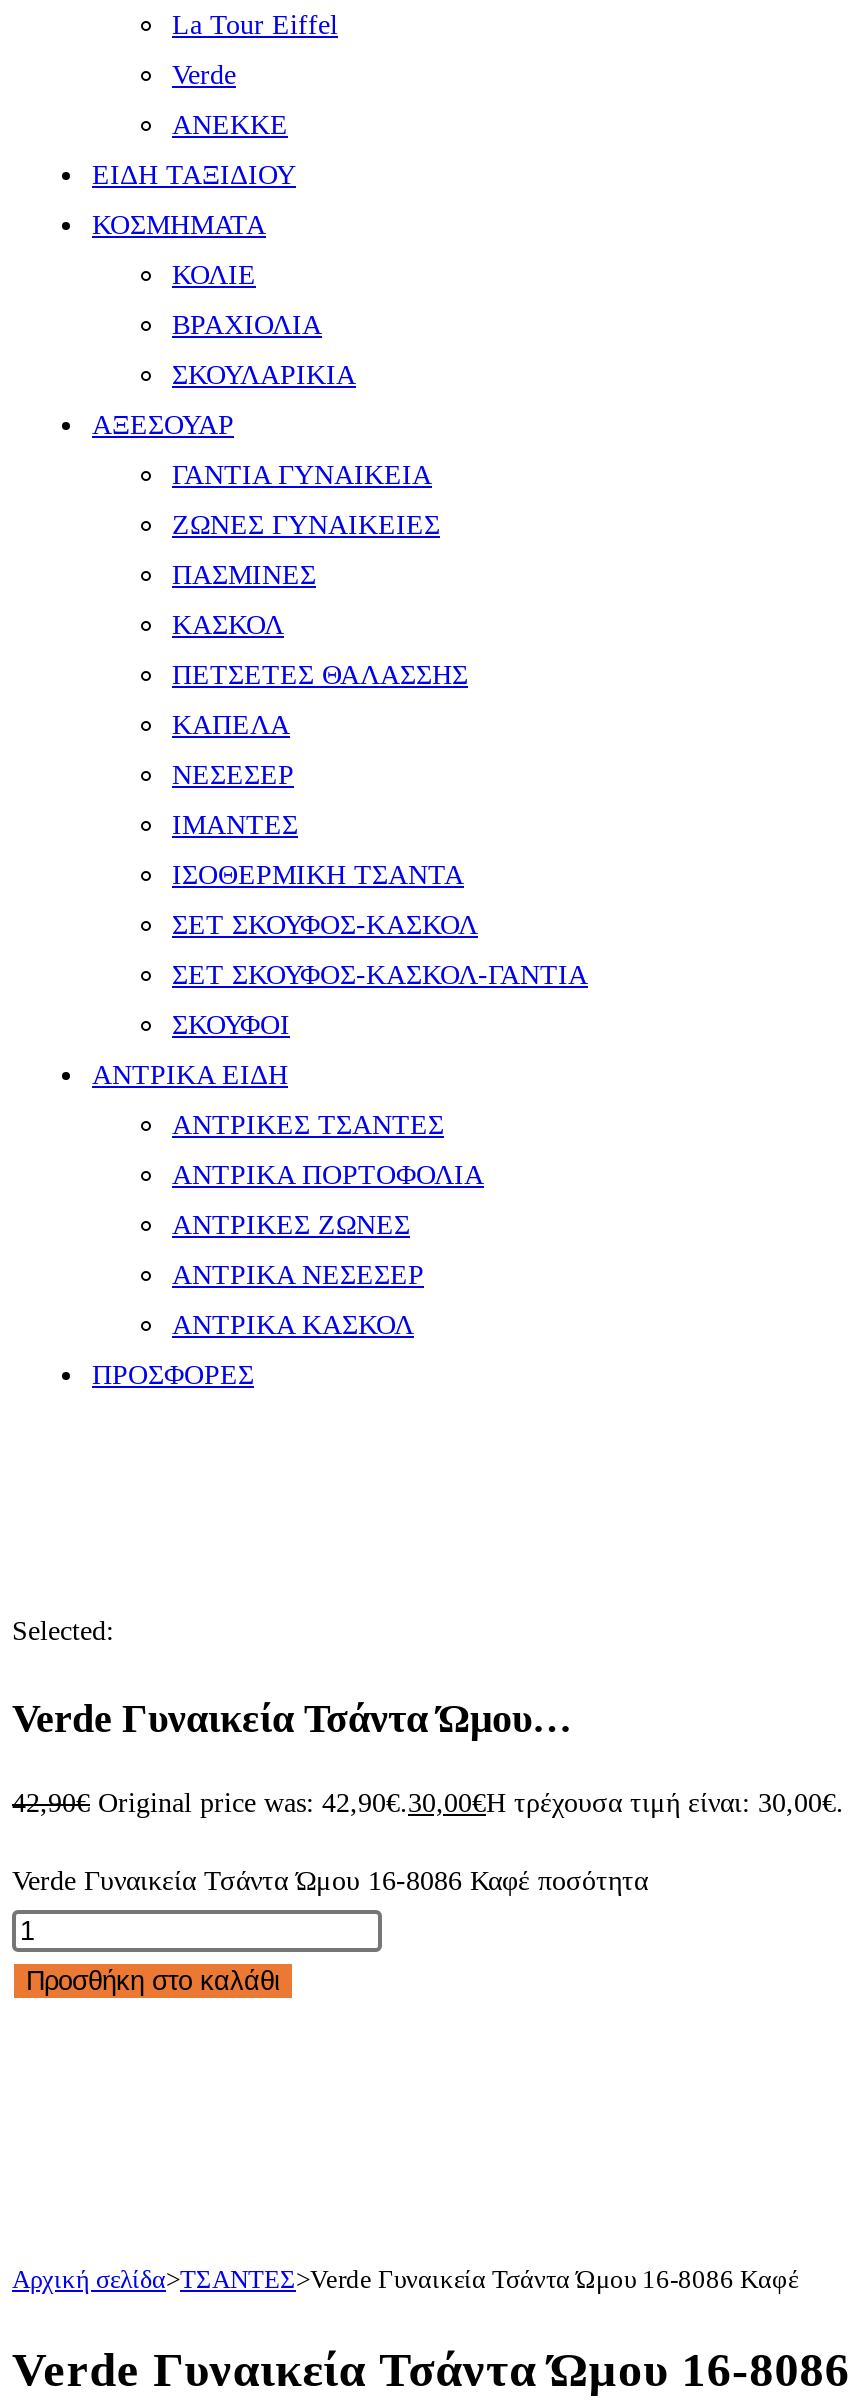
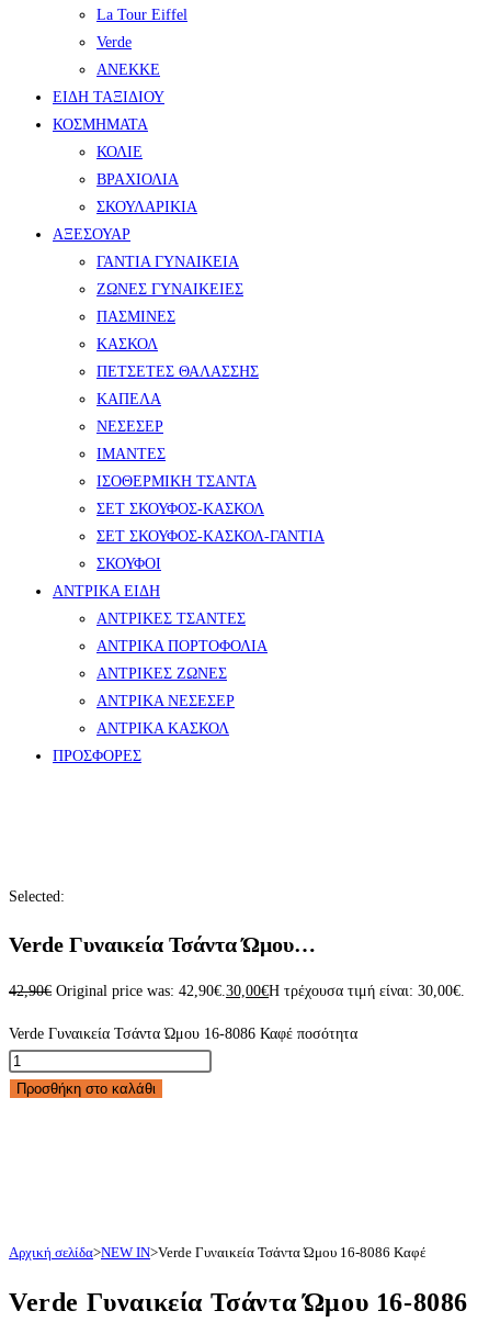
- Αρχική σελίδα>ΤΣΑΝΤΕΣ>Verde Γυναικεία Τσάντα Ώμου 16-8086 Καφέ
+ Αρχική σελίδα>NEW IN>Verde Γυναικεία Τσάντα Ώμου 16-8086 Καφέ
